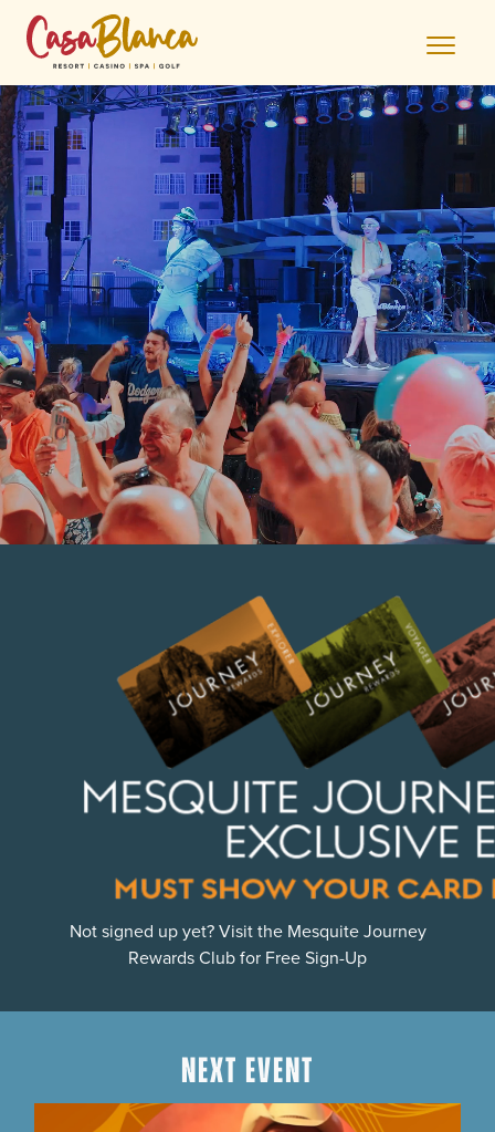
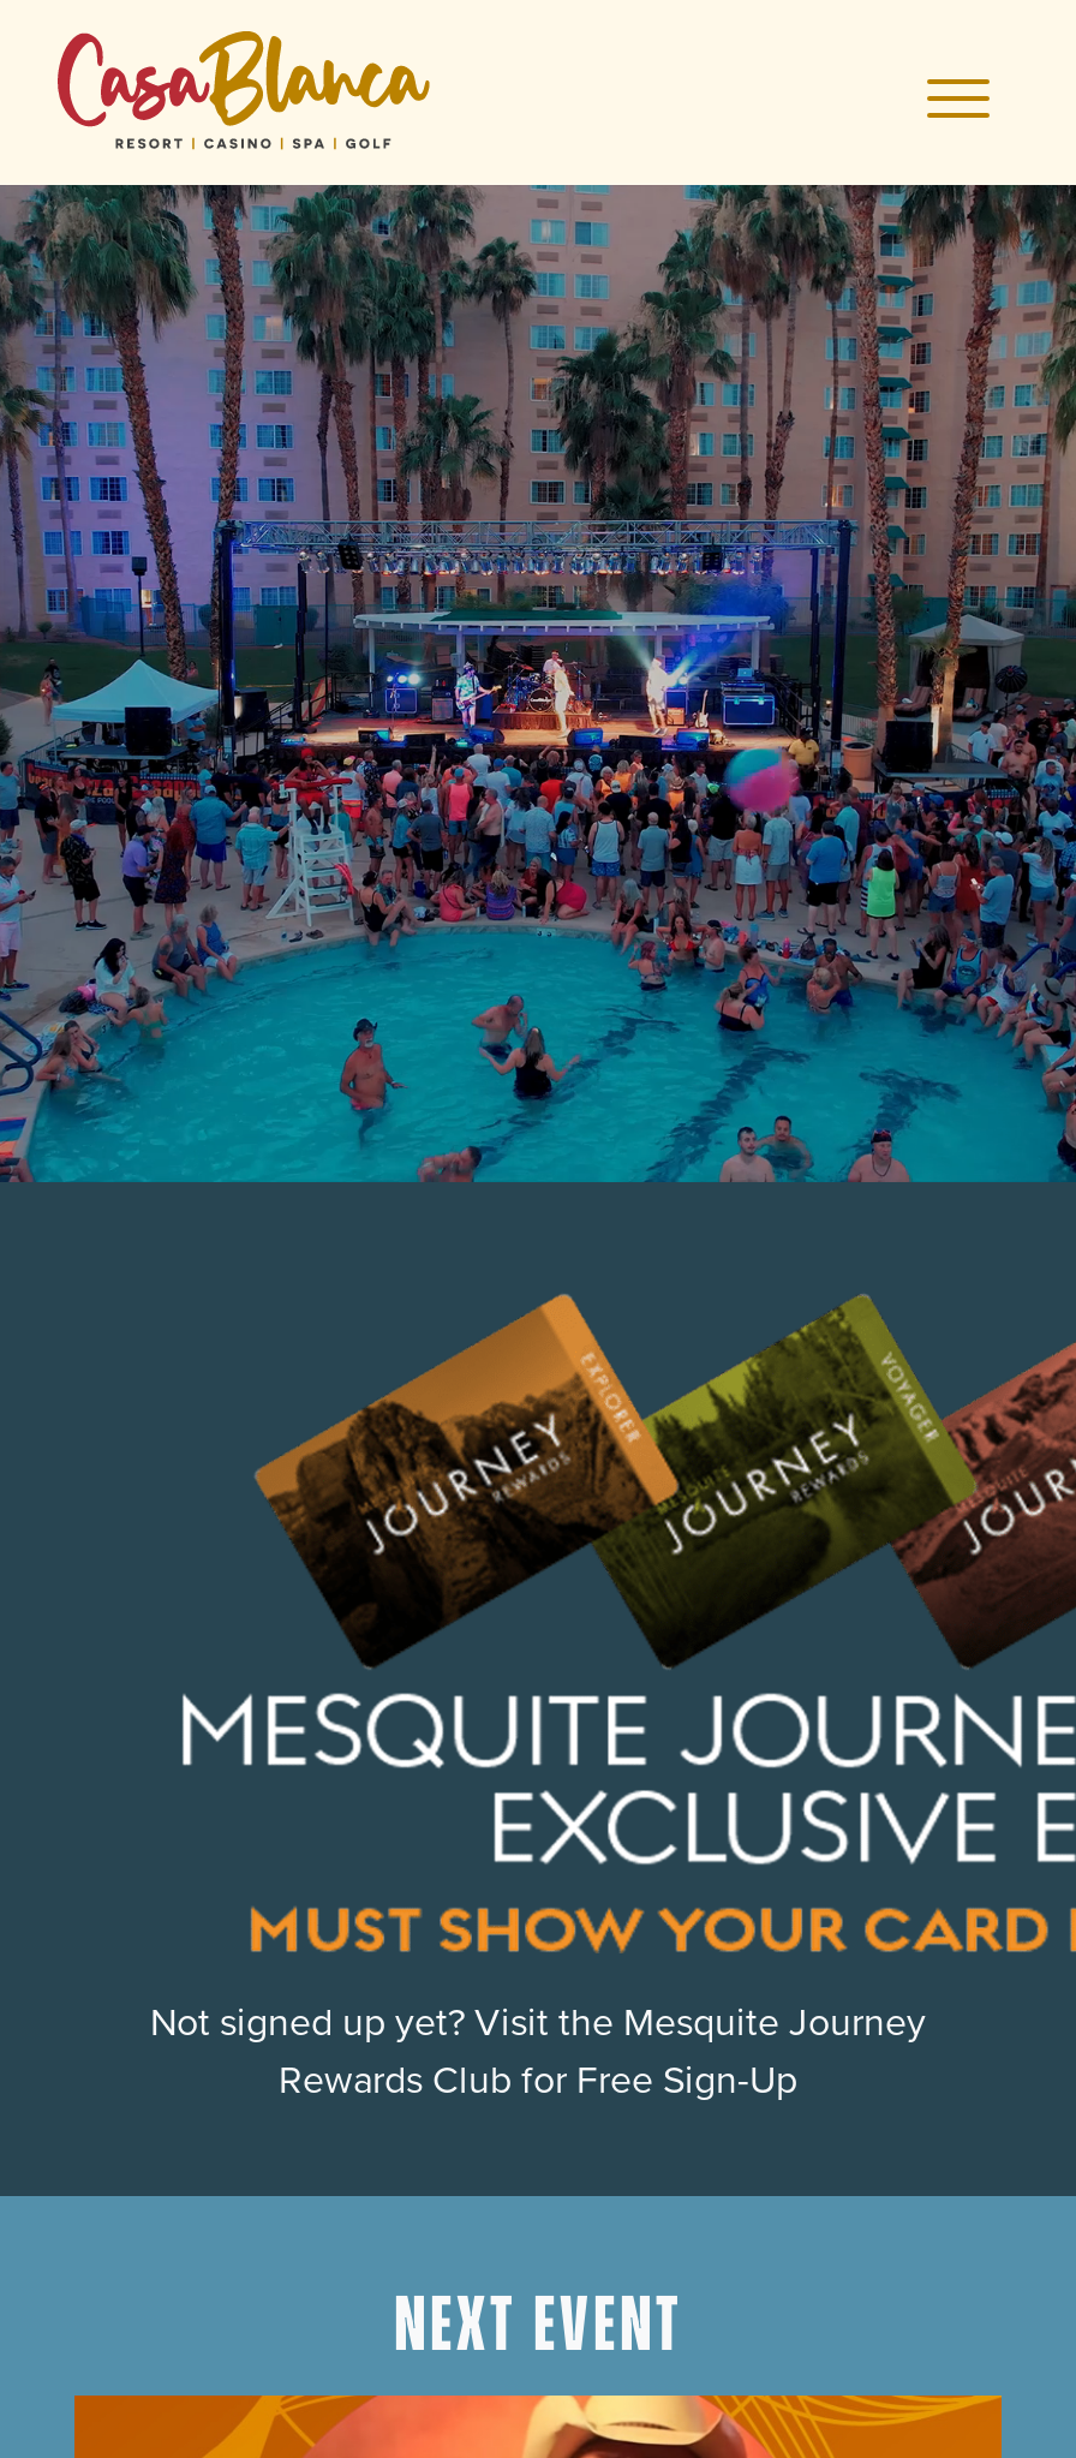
- [image]
+ [image]
